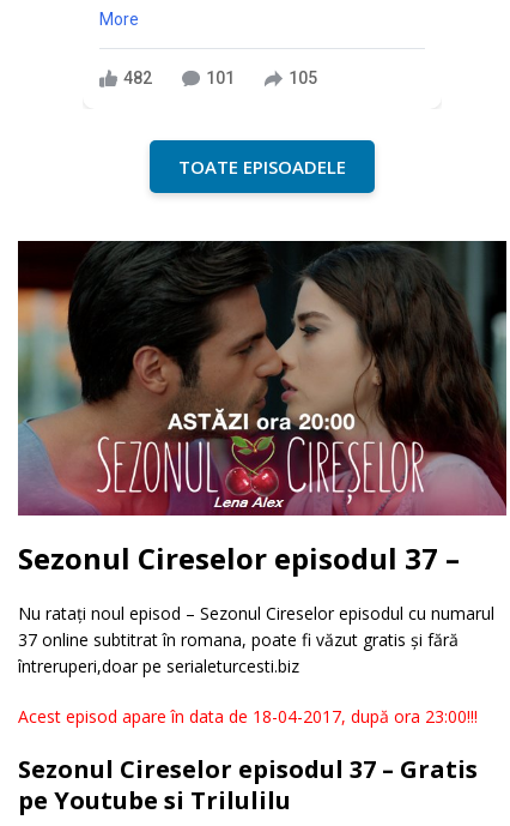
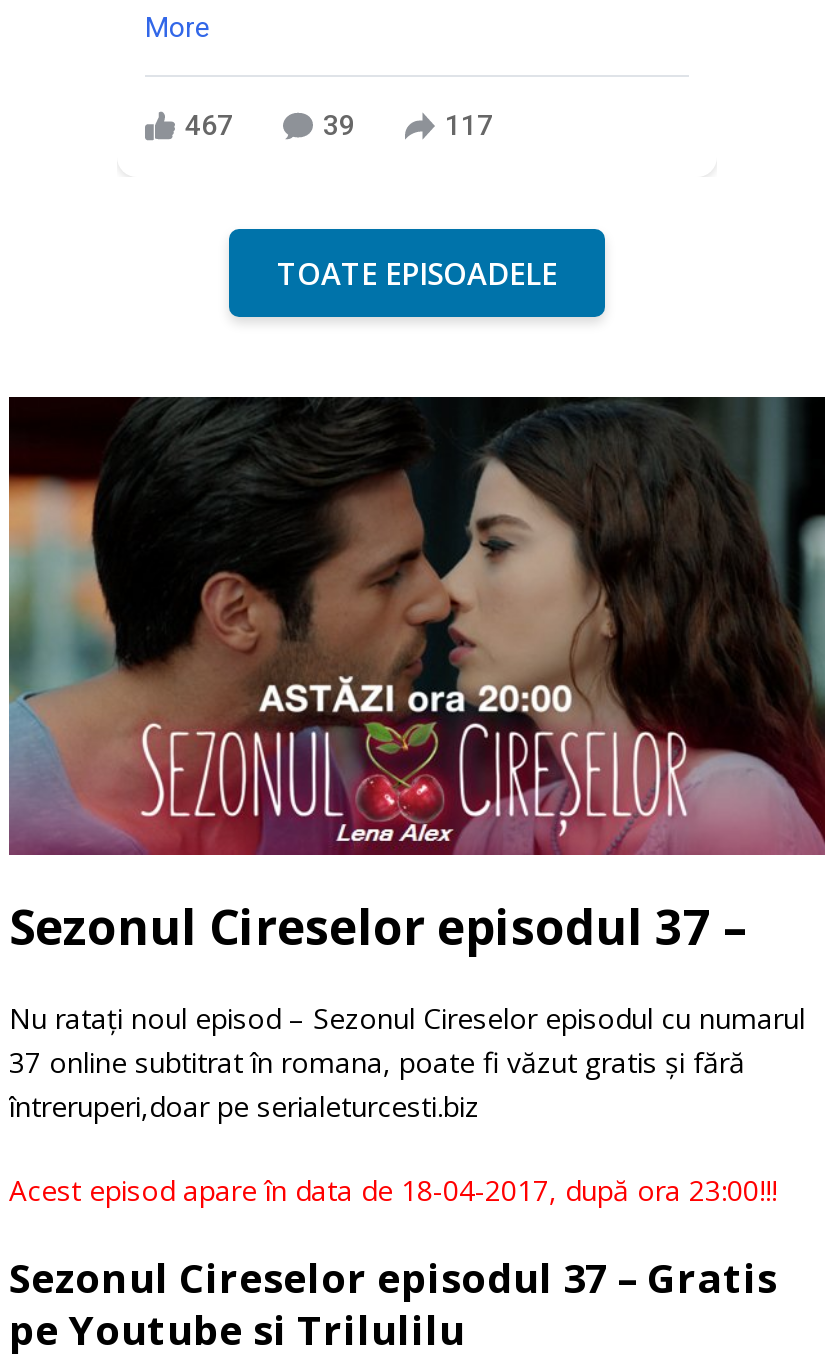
- 482
+ 467

- 101
+ 39

- 105
+ 117
